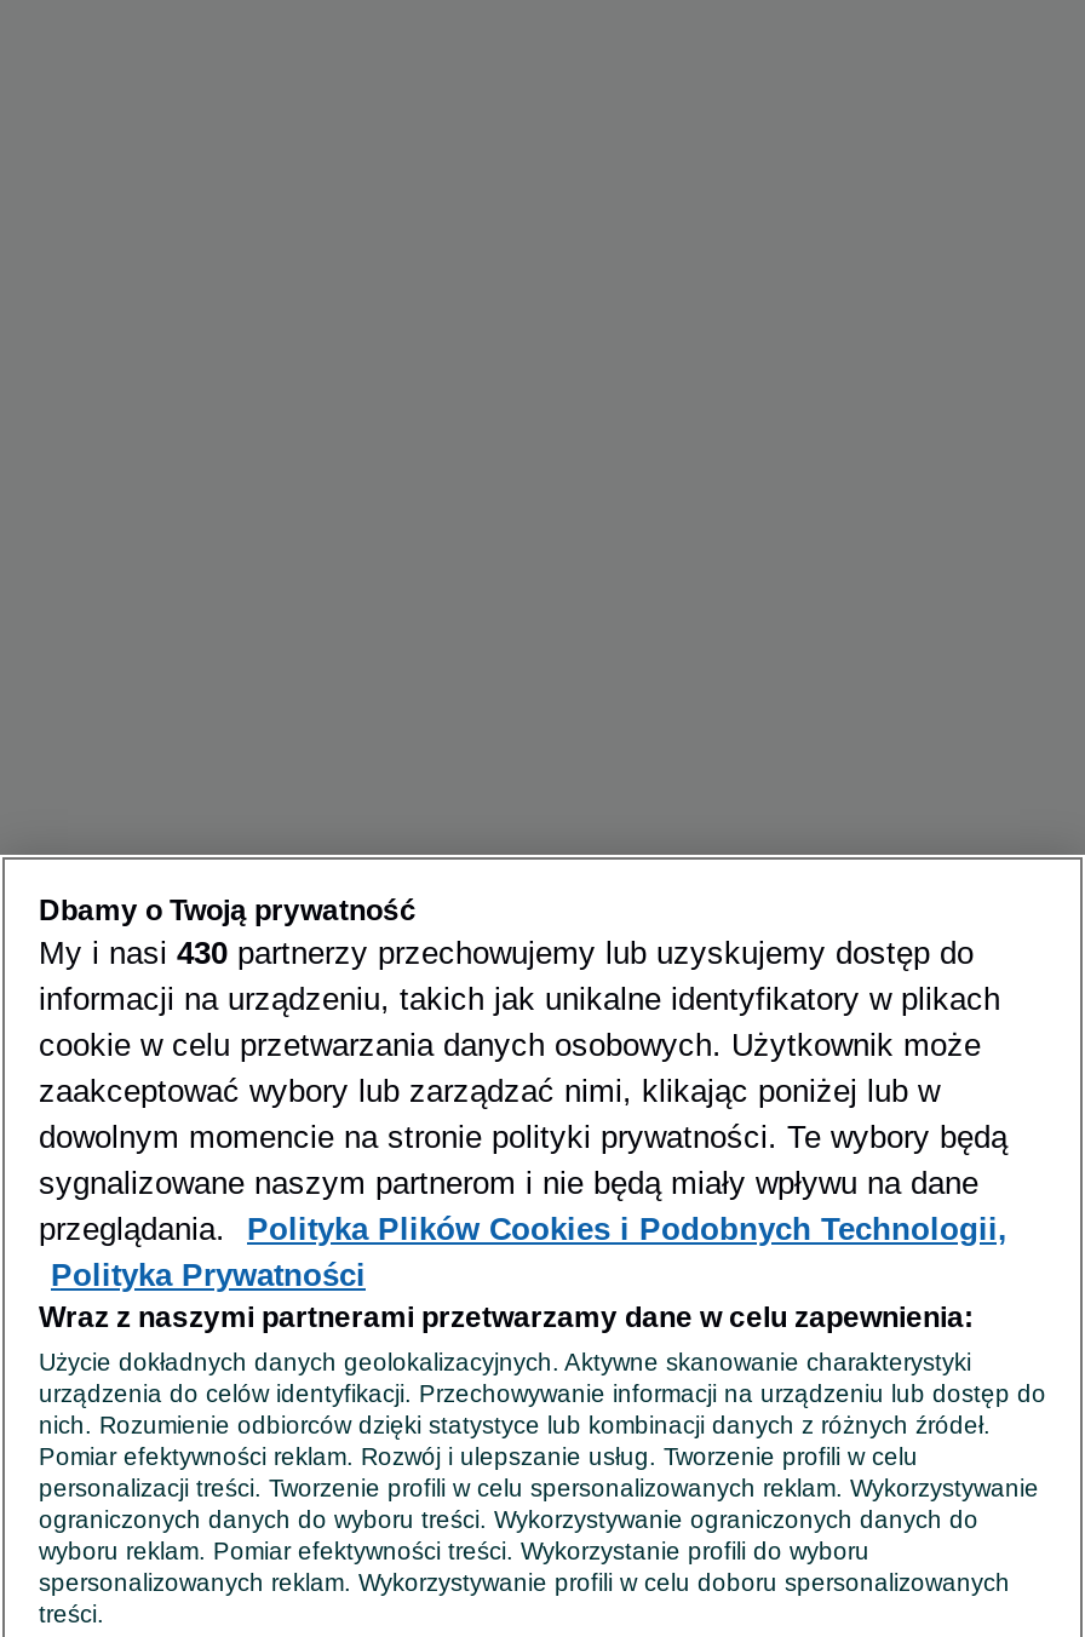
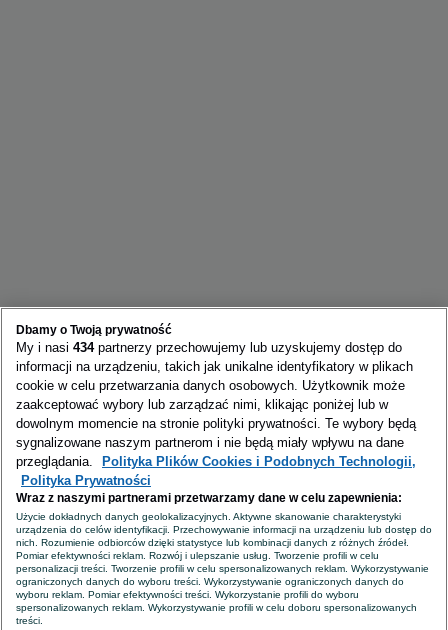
- My i nasi 430 partnerzy przechowujemy lub uzyskujemy dostęp do
+ My i nasi 434 partnerzy przechowujemy lub uzyskujemy dostęp do
